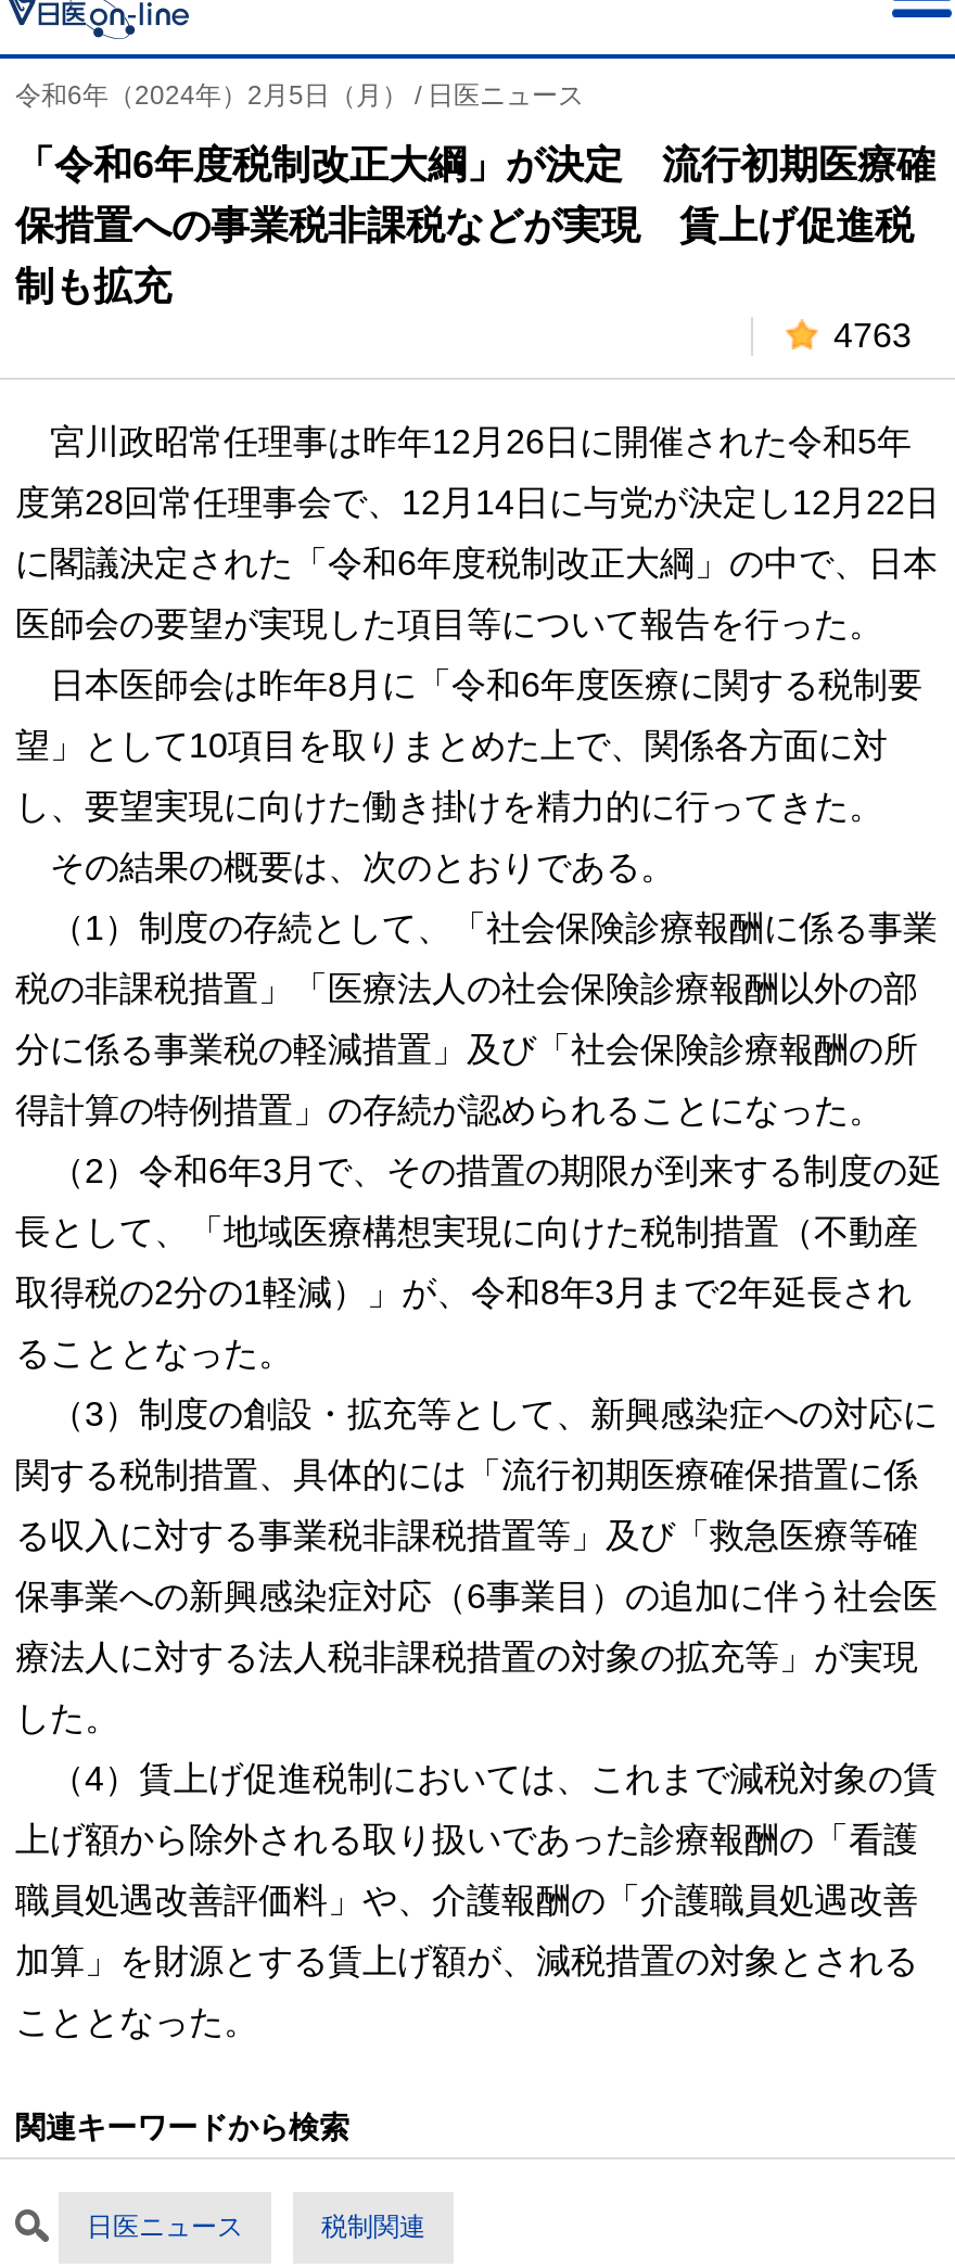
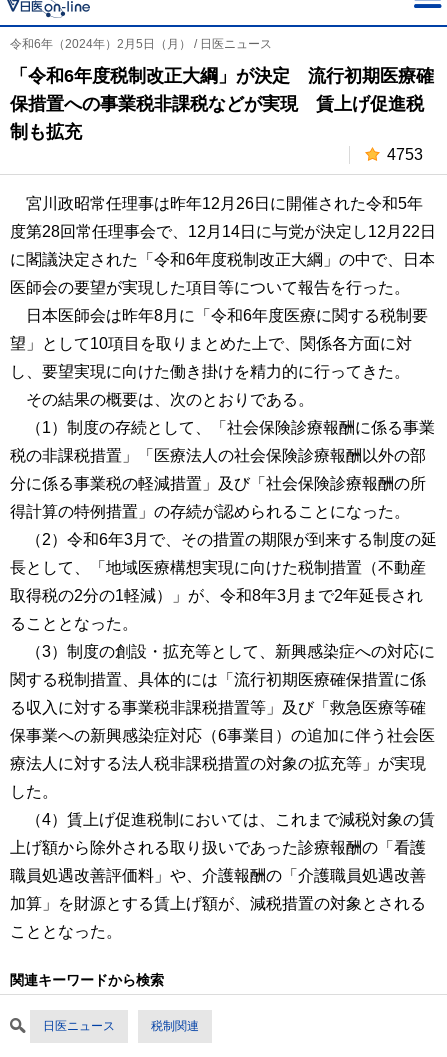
- 4763
+ 4753
